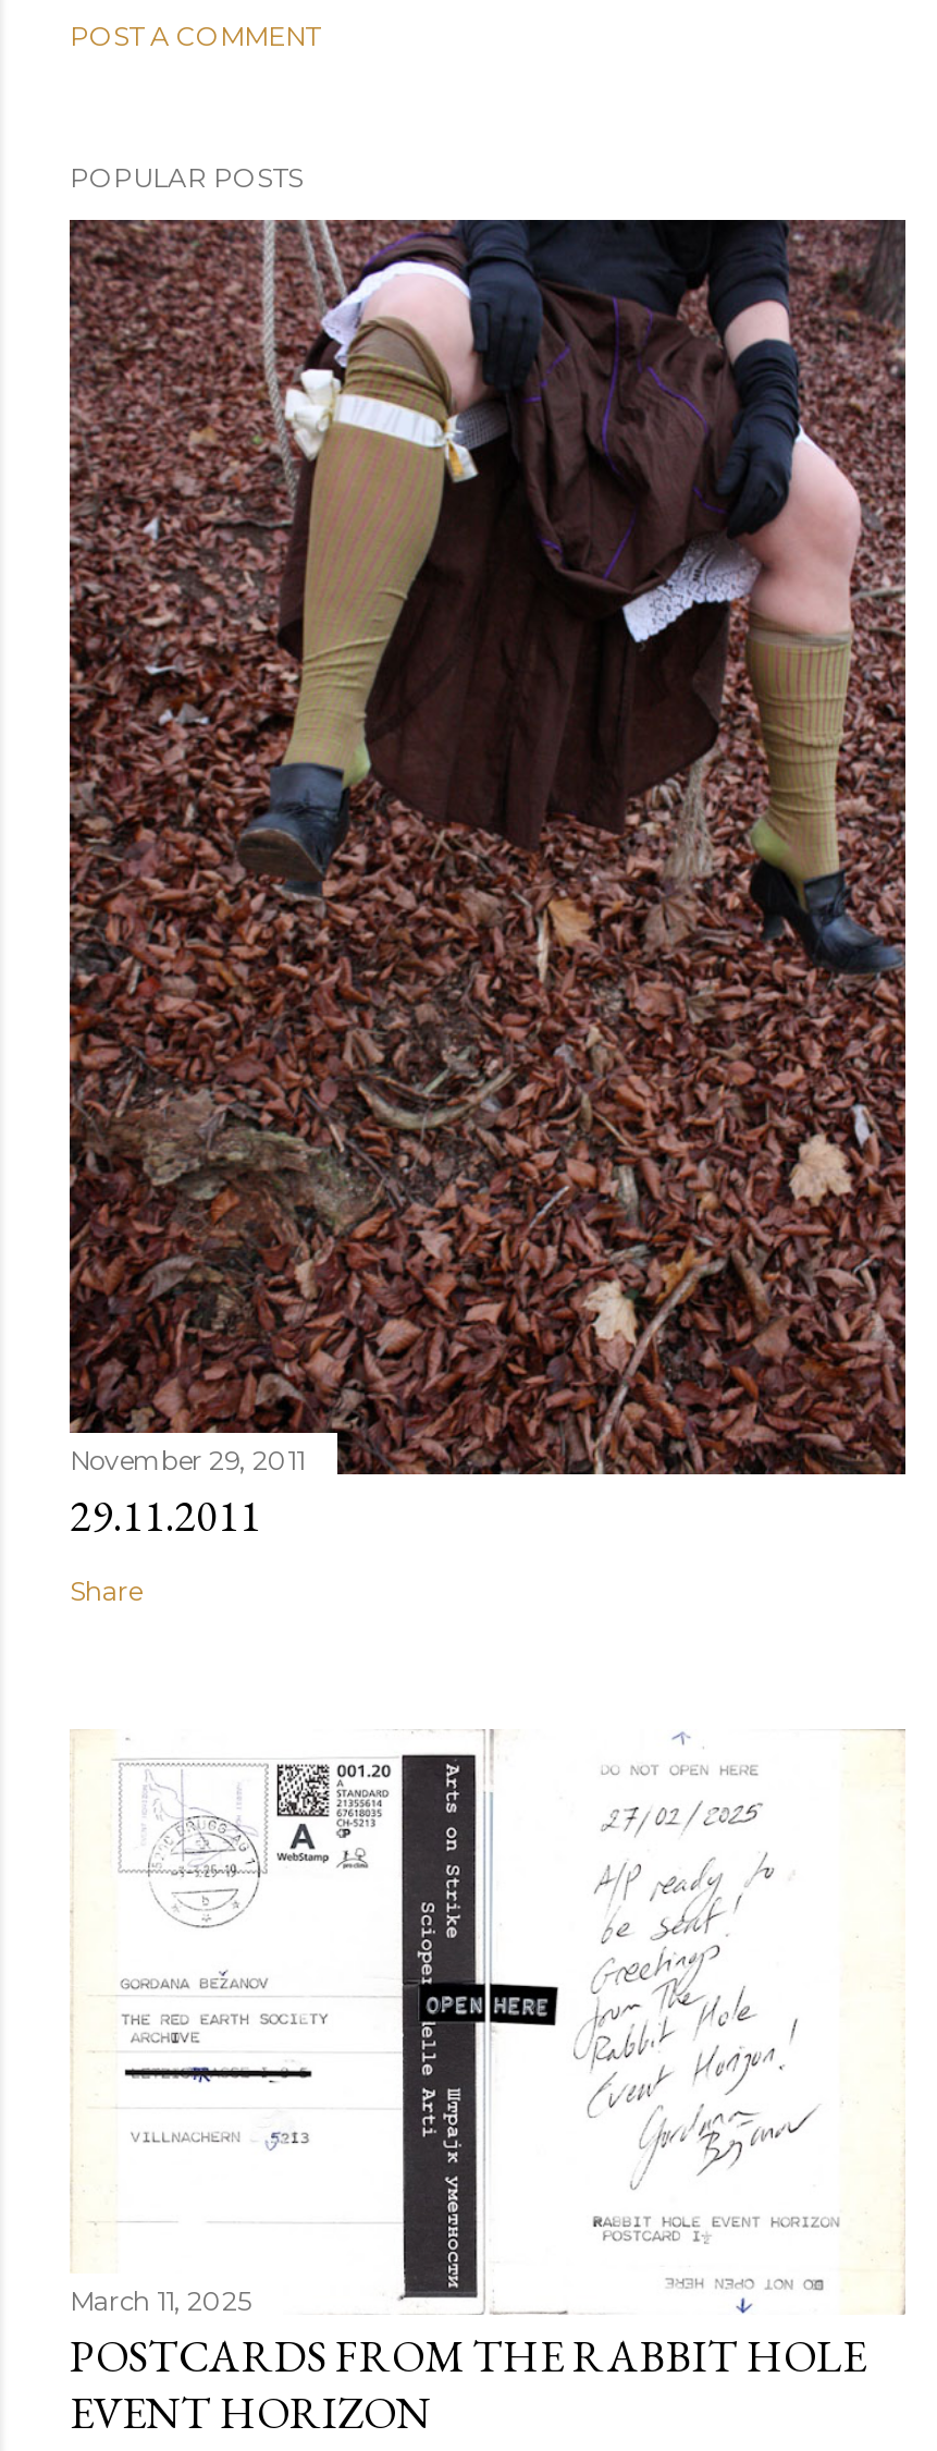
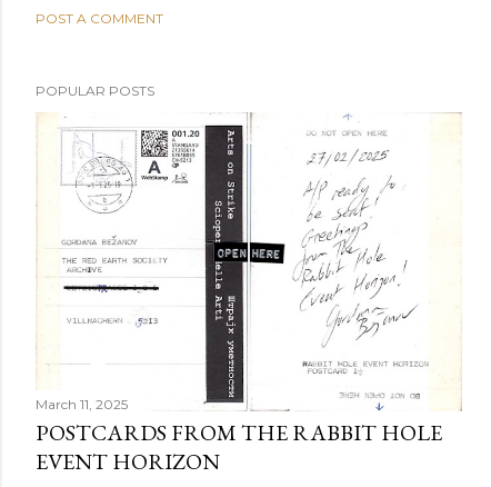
- [image]
- November 29, 2011
- 29.11.2011
- Share
